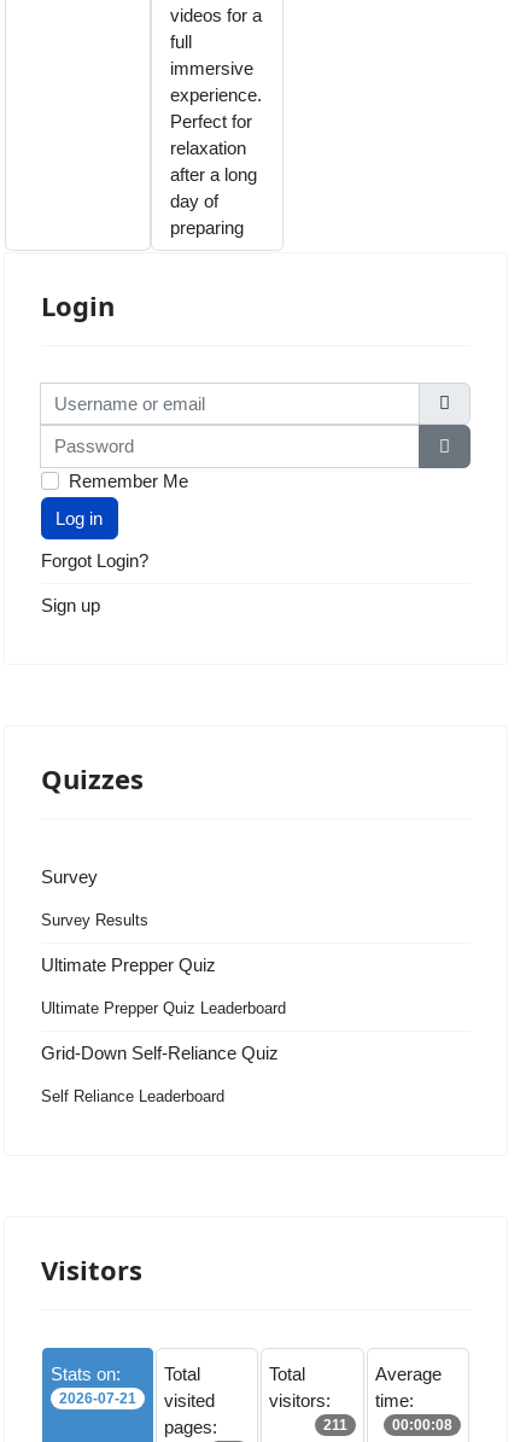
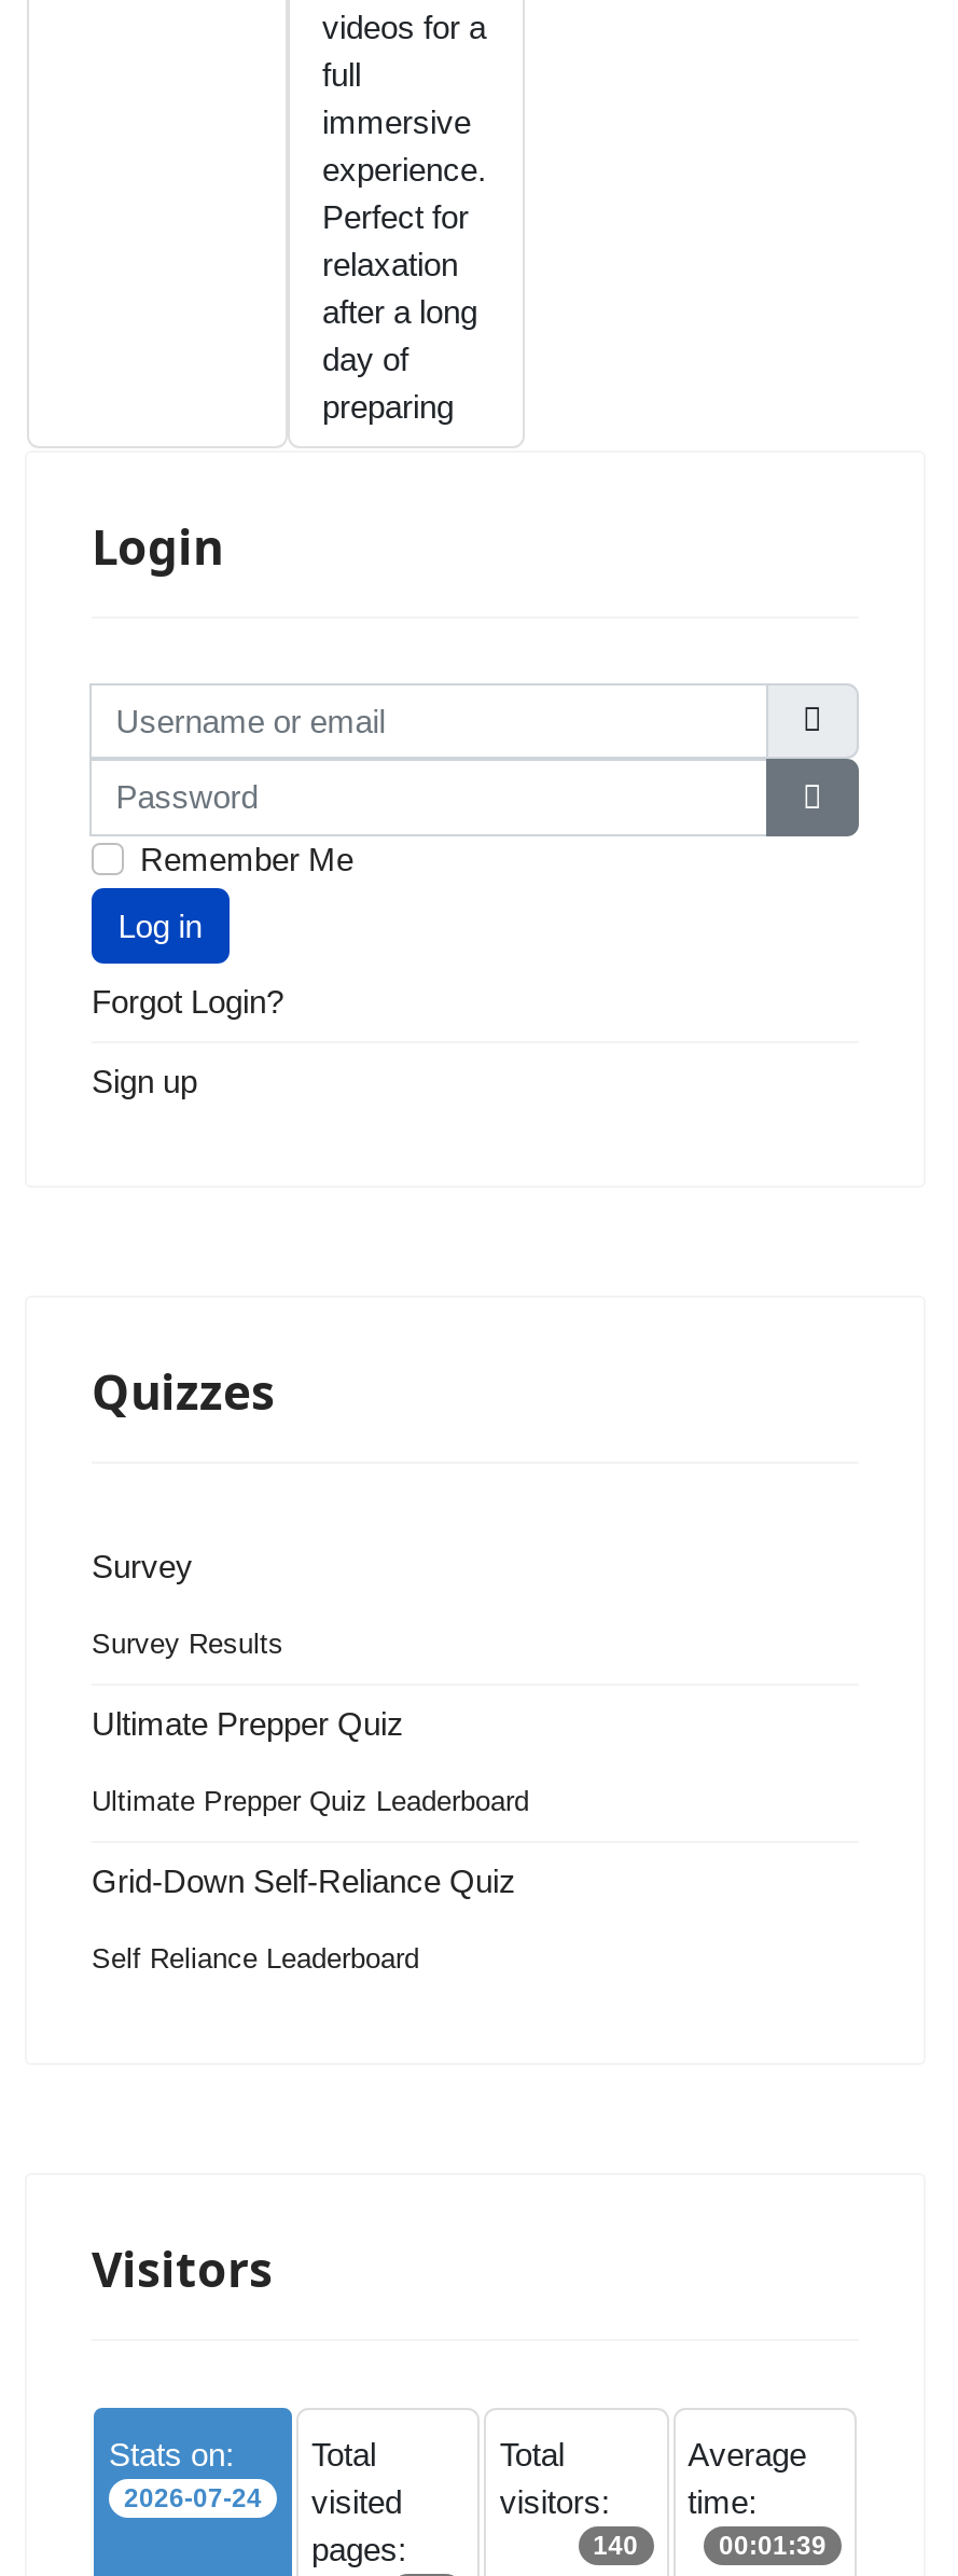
- 2026-07-21 visited
+ 2026-07-24 visited

- 211
+ 140

- 00:00:08
+ 00:01:39
